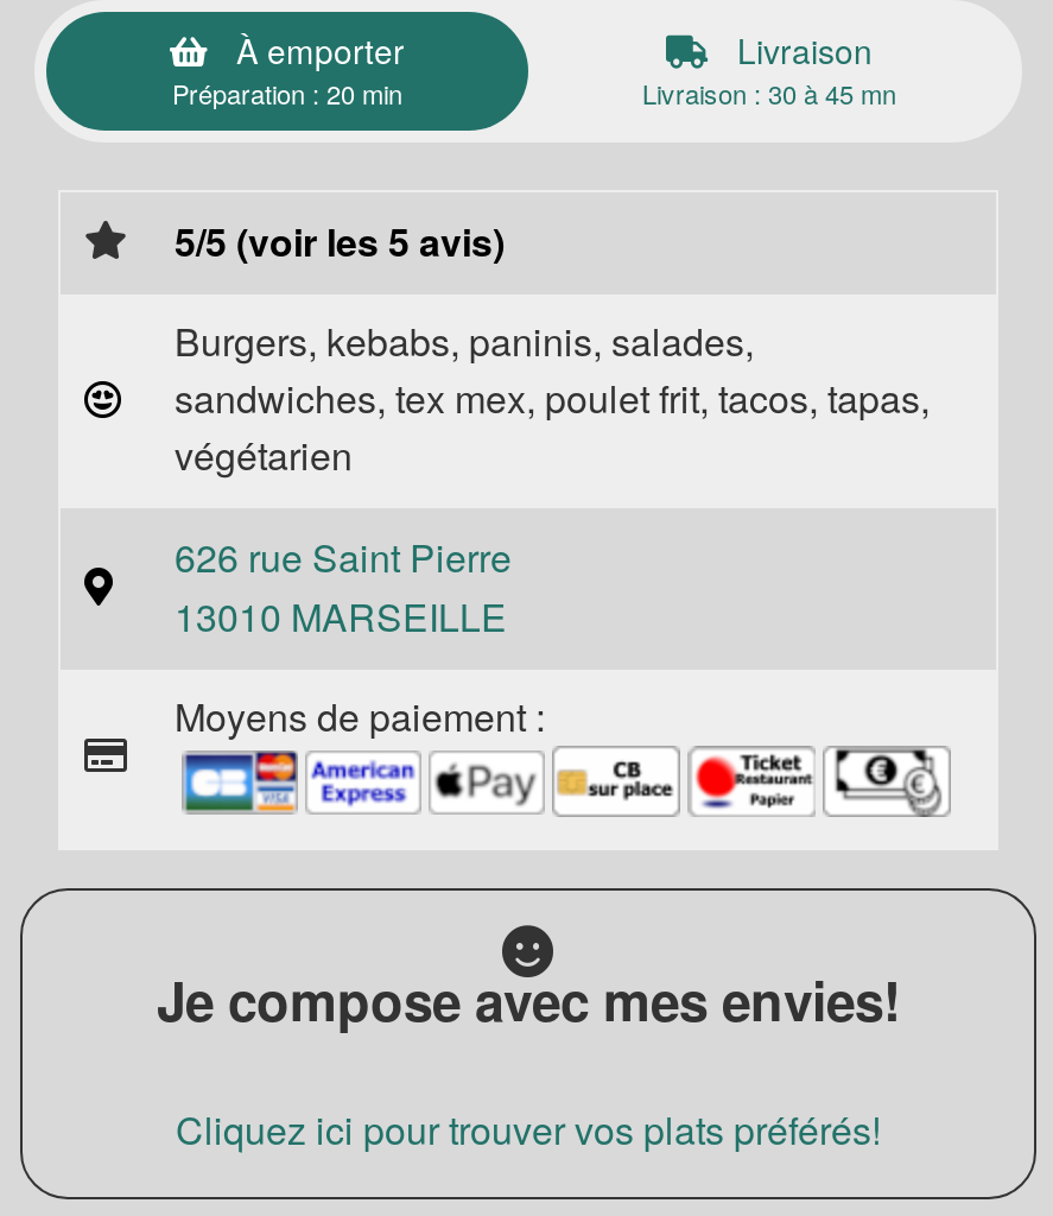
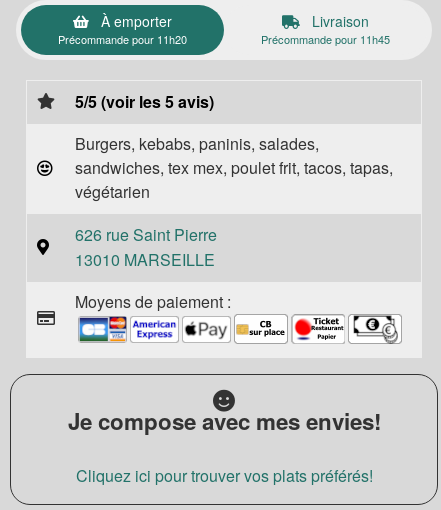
- Préparation : 20 min
+ Précommande pour 11h20

- Livraison : 30 à 45 mn
+ Précommande pour 11h45
